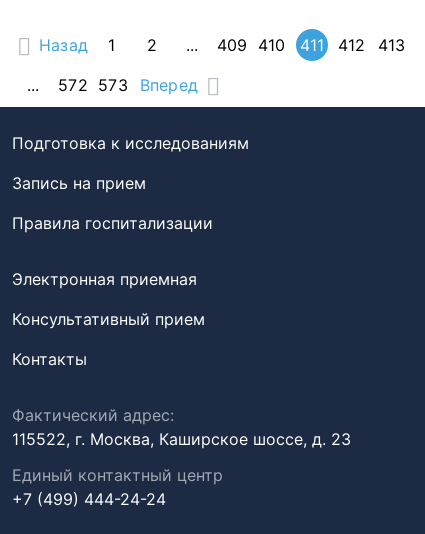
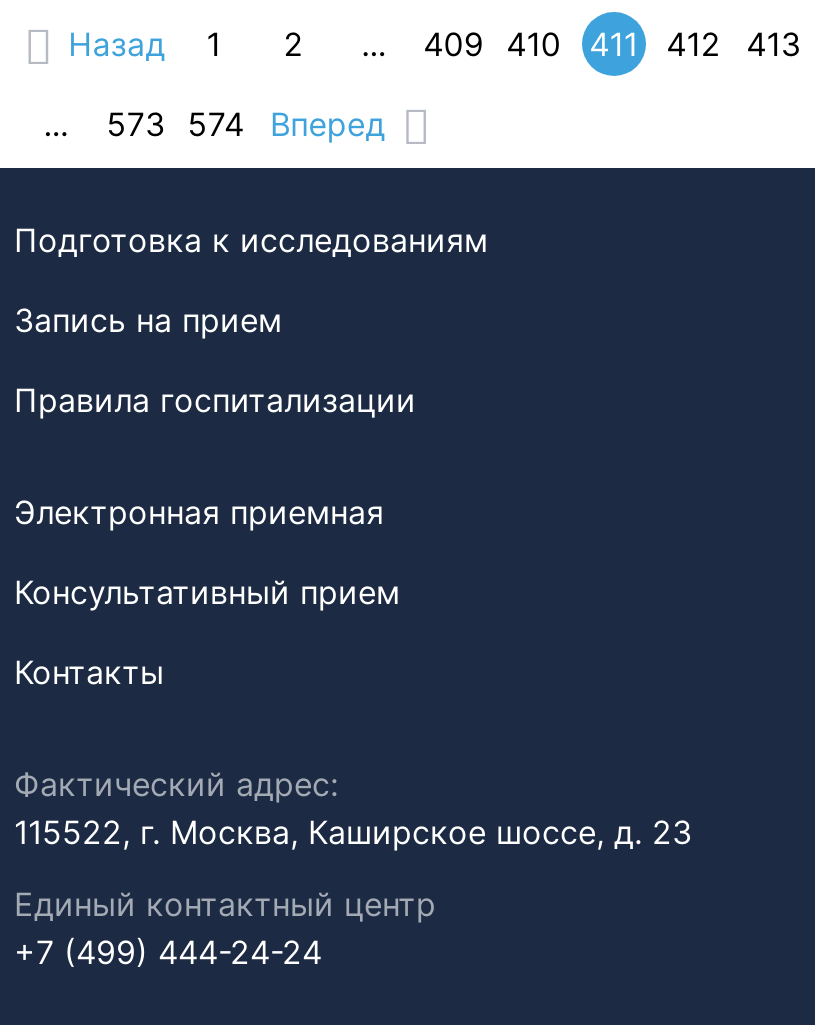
- 572 573
+ 573 574
